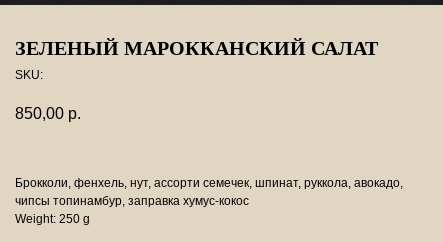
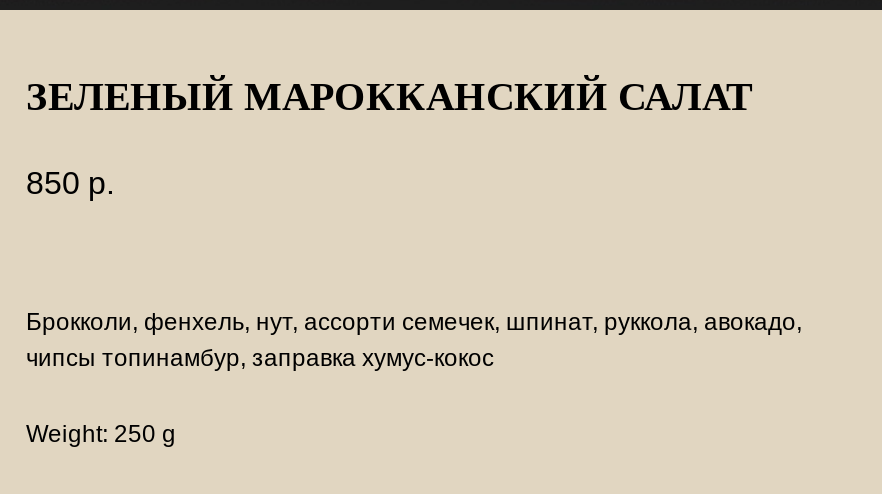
- SKU:
- 850,00 р.
+ 850 р.

moved up: Брокколи, фенхель, нут, ассорти семечек, шпинат, руккола, авокадо, | чипсы топинамбур, заправка хумус-кокос
